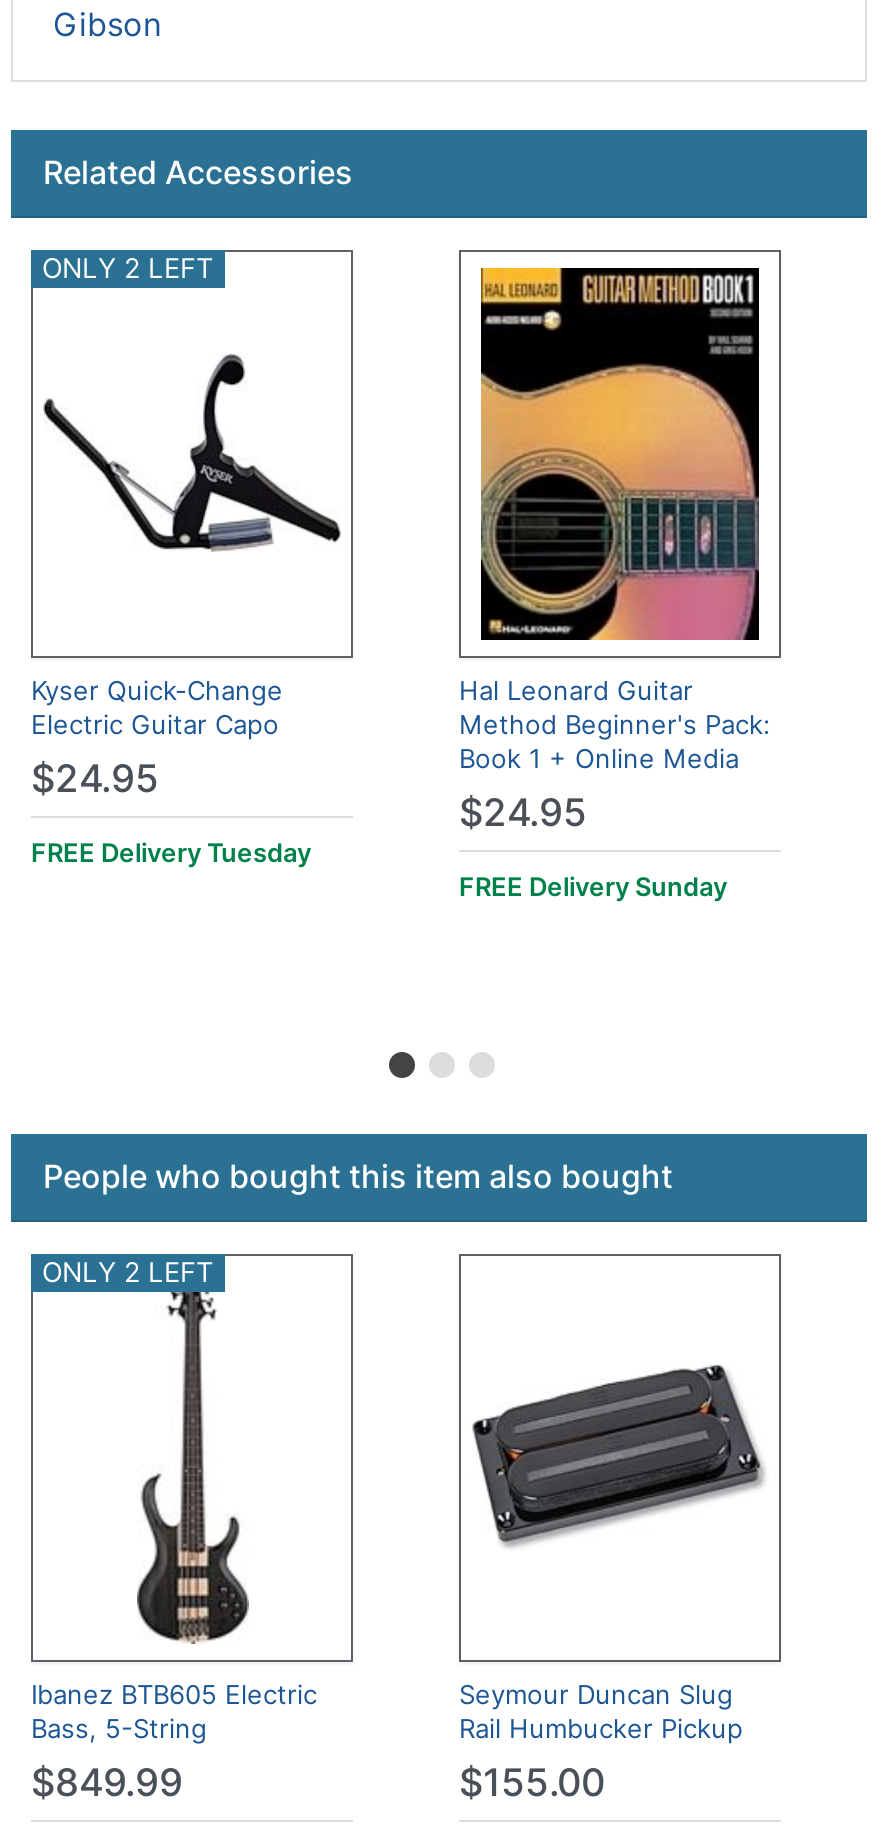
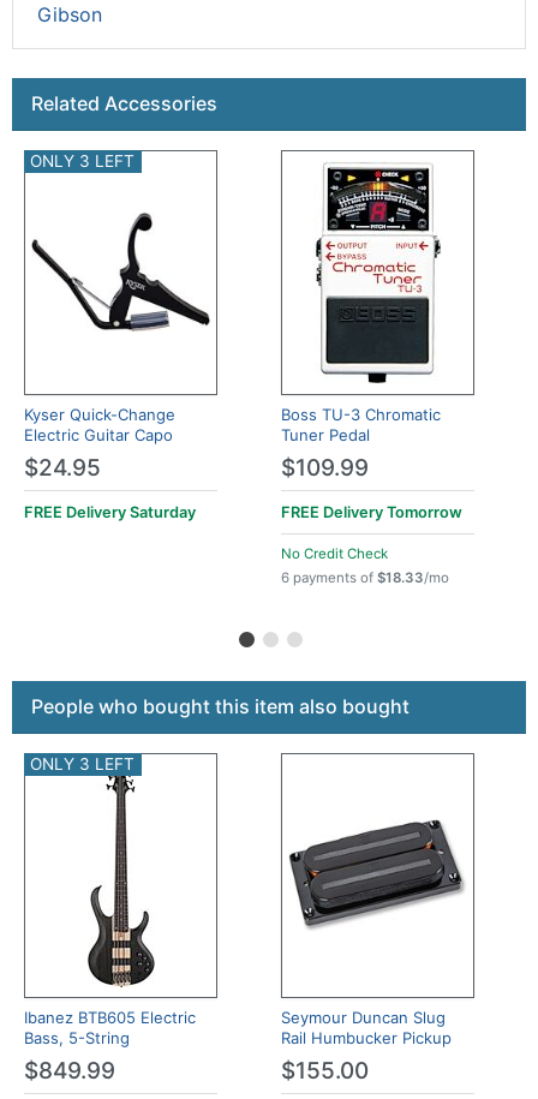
- ONLY 2 LEFT
+ ONLY 3 LEFT

- [image]
- Hal Leonard Guitar
- Method Beginner's Pack:
- Book 1 + Online Media
- $24.95
- FREE Delivery Sunday
+ [image]
+ Boss TU-3 Chromatic
+ Tuner Pedal
+ $109.99
+ FREE Delivery Tomorrow
+ No Credit Check
+ 6 payments of $18.33/mo

- FREE Delivery Tuesday
+ FREE Delivery Saturday

- ONLY 2 LEFT
+ ONLY 3 LEFT
